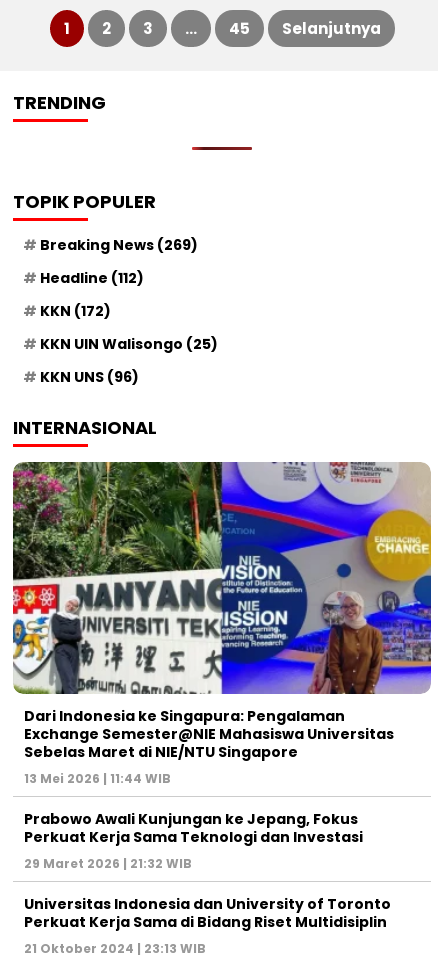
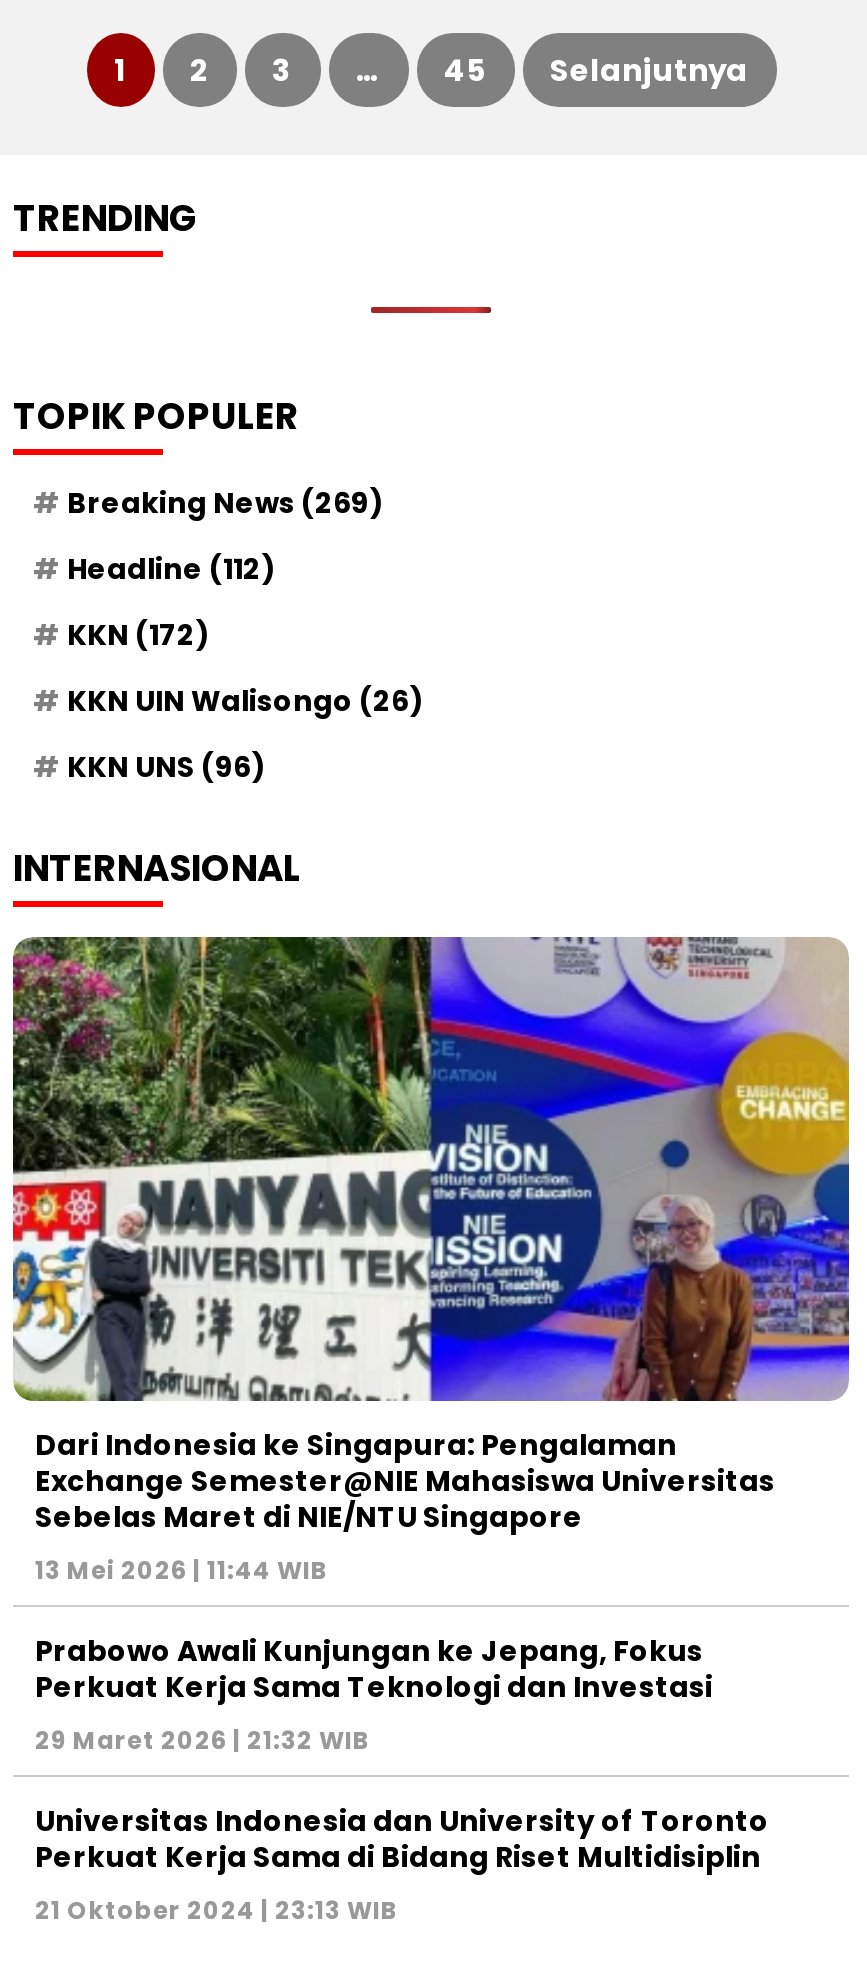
- KKN UIN Walisongo (25)
+ KKN UIN Walisongo (26)
